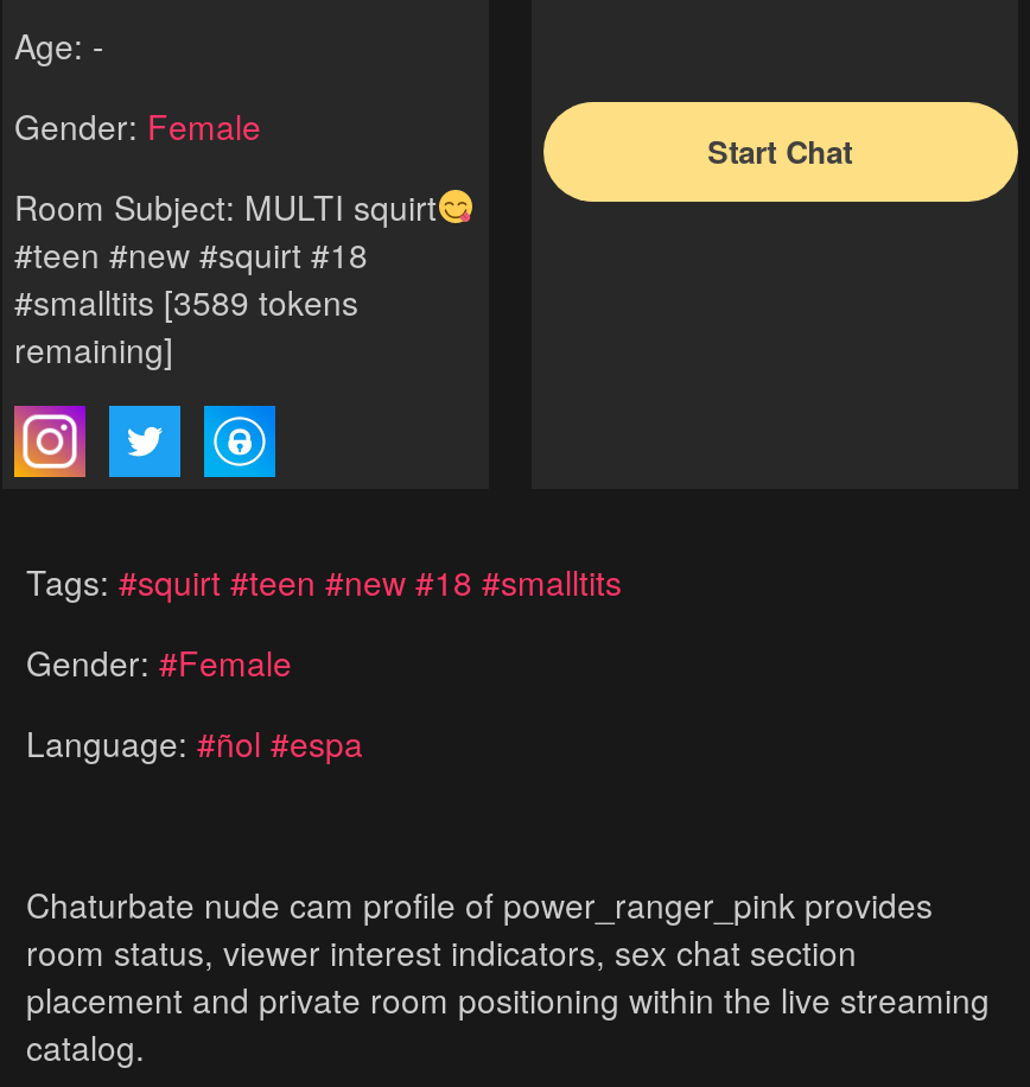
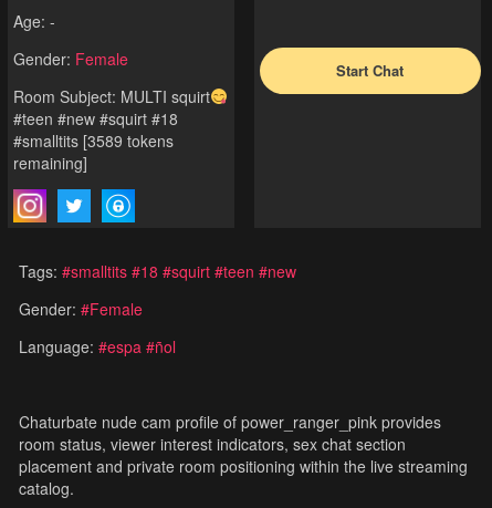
- Tags: #squirt #teen #new #18 #smalltits
+ Tags: #smalltits #18 #squirt #teen #new

- Language: #ñol #espa
+ Language: #espa #ñol
